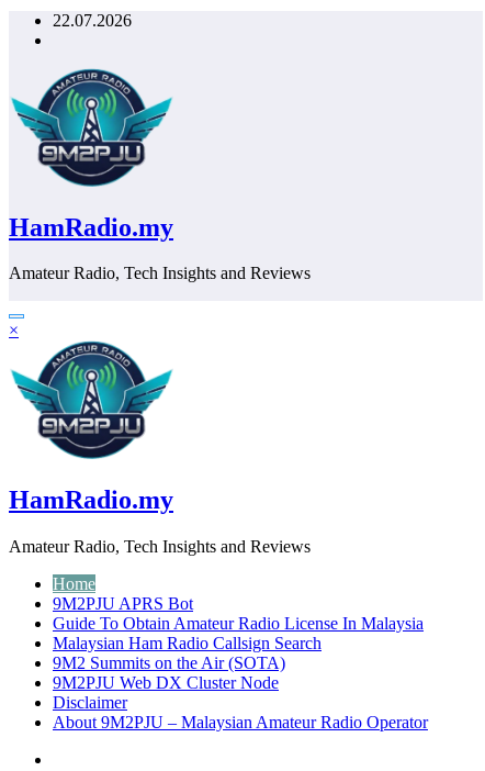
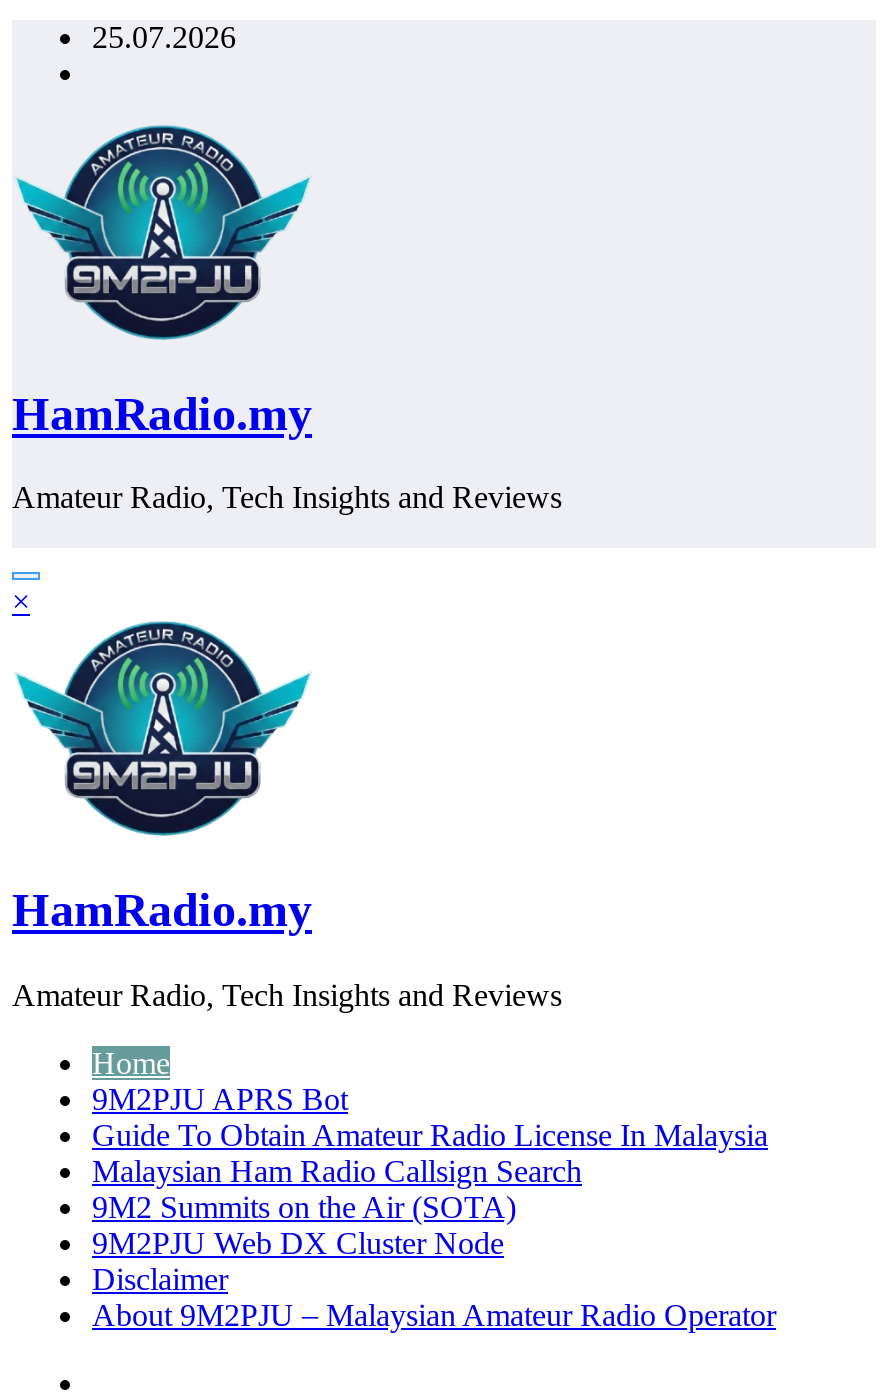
- 22.07.2026
+ 25.07.2026
